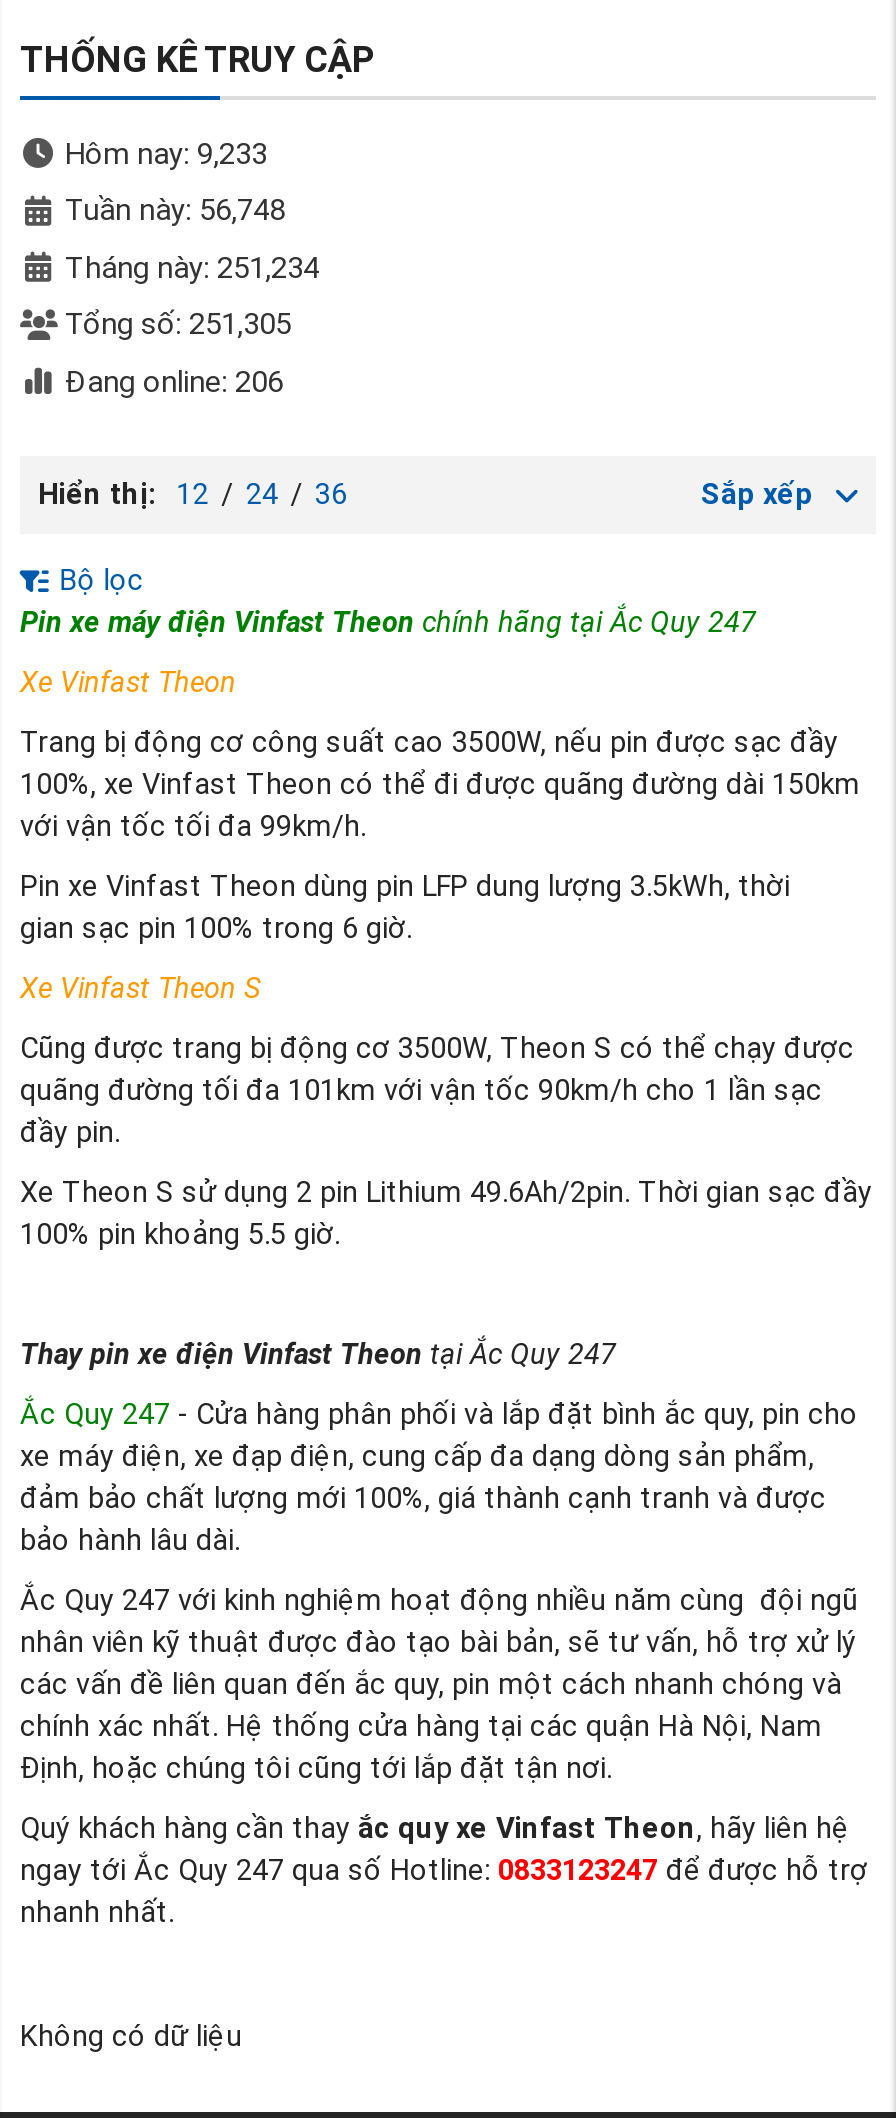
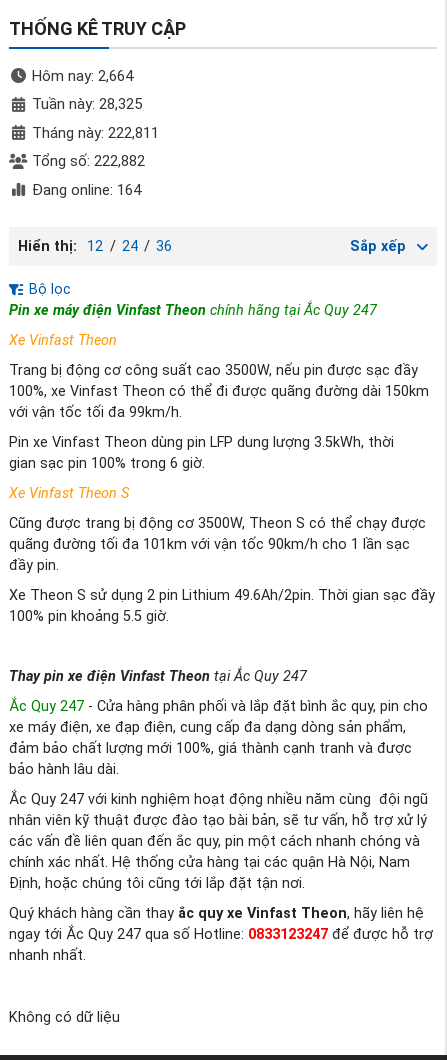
- Hôm nay: 9,233
+ Hôm nay: 2,664

- Tuần này: 56,748
+ Tuần này: 28,325

- Tháng này: 251,234
+ Tháng này: 222,811

- Tổng số: 251,305
+ Tổng số: 222,882

- Đang online: 206
+ Đang online: 164
